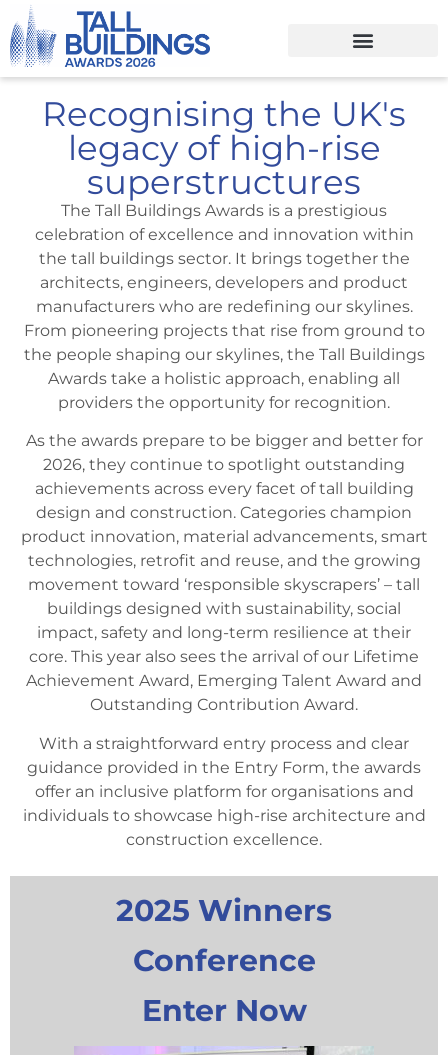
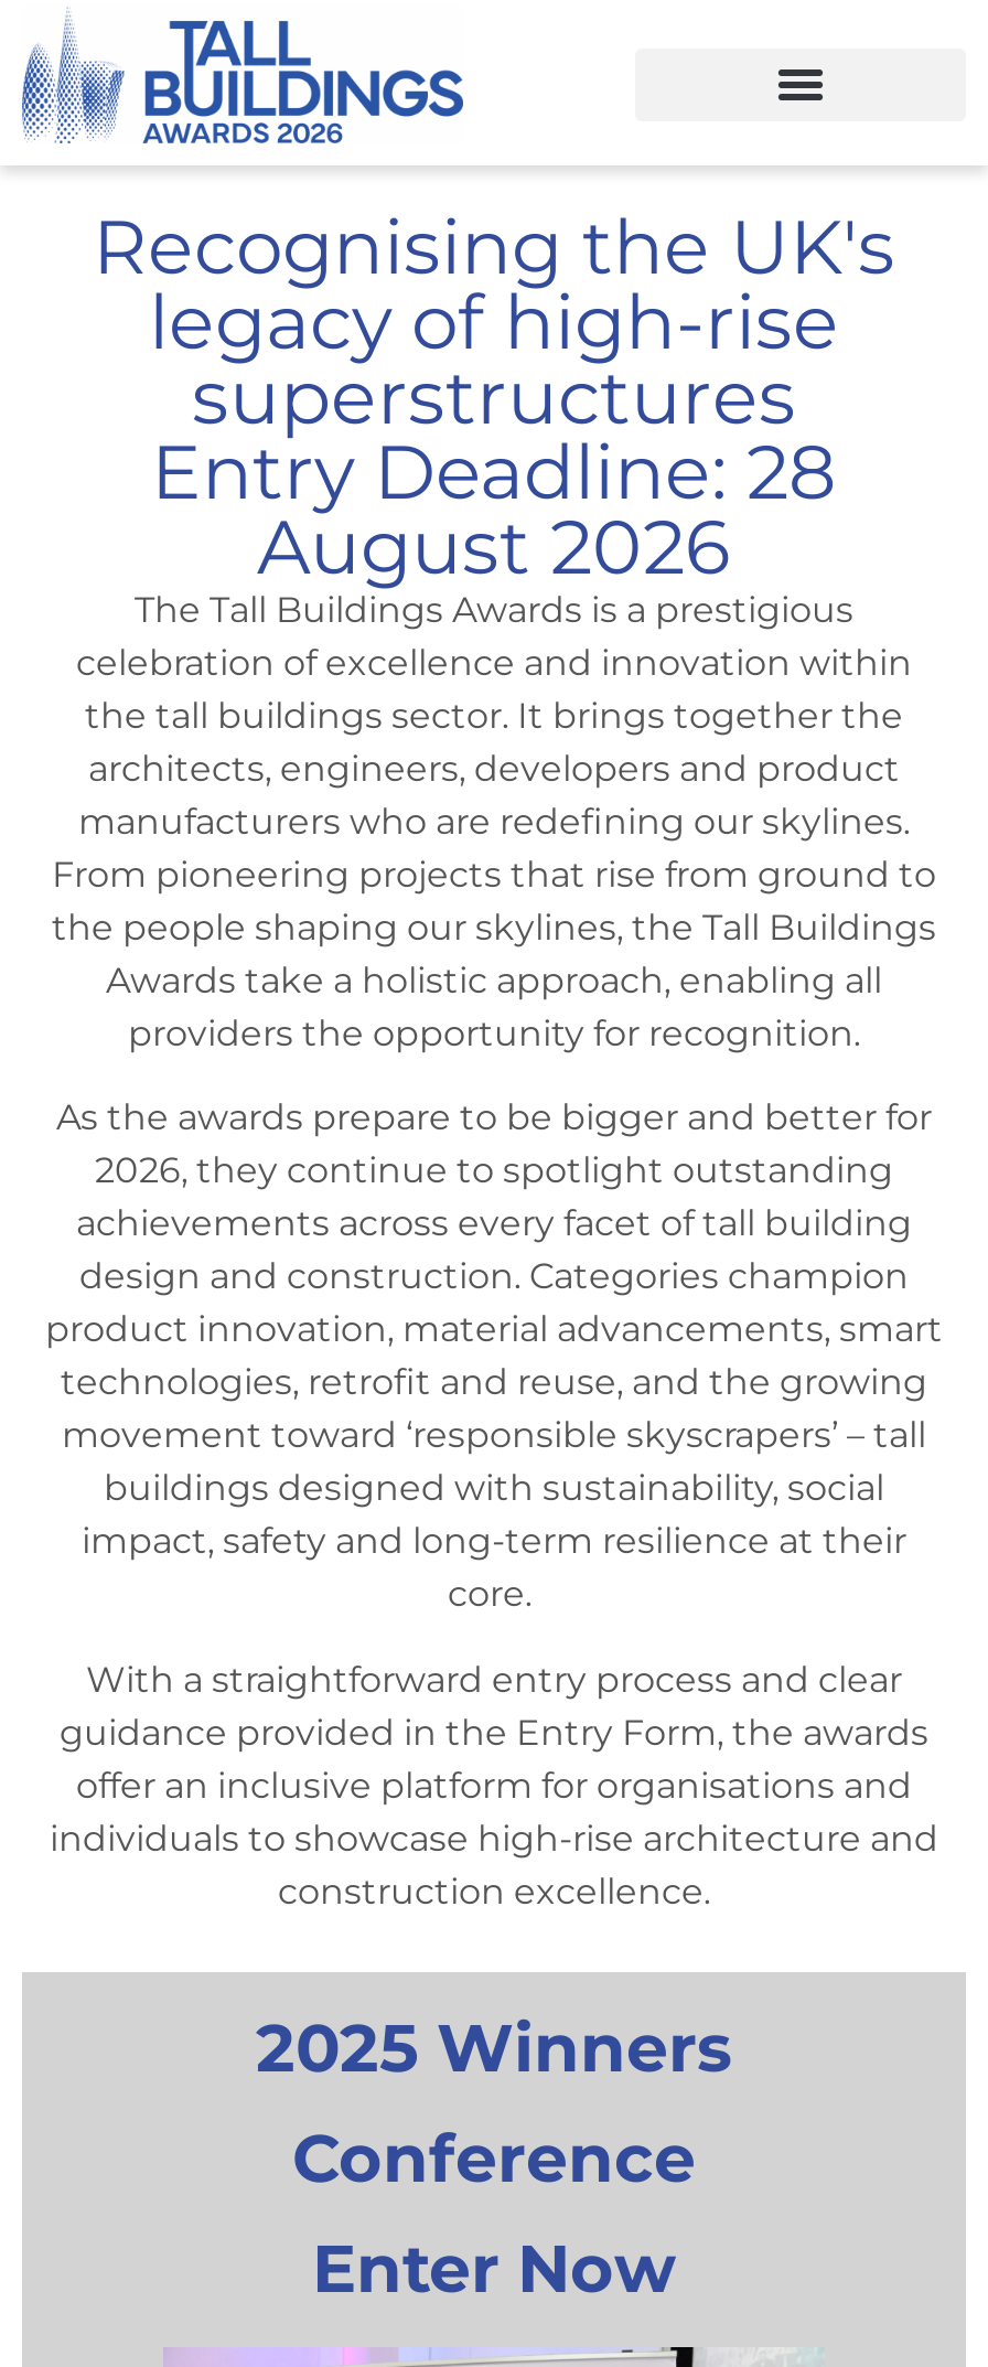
moved down: The Tall Buildings Awards is a prestigious | celebration of excellence and innovation within | the tall buildings sector. It brings together the | ... | buildings designed with sustainability, social | impact, safety and long-term resilience at their

+ Entry Deadline: 28
+ August 2026

- core. This year also sees the arrival of our Lifetime
- Achievement Award, Emerging Talent Award and
- Outstanding Contribution Award.
+ core.
